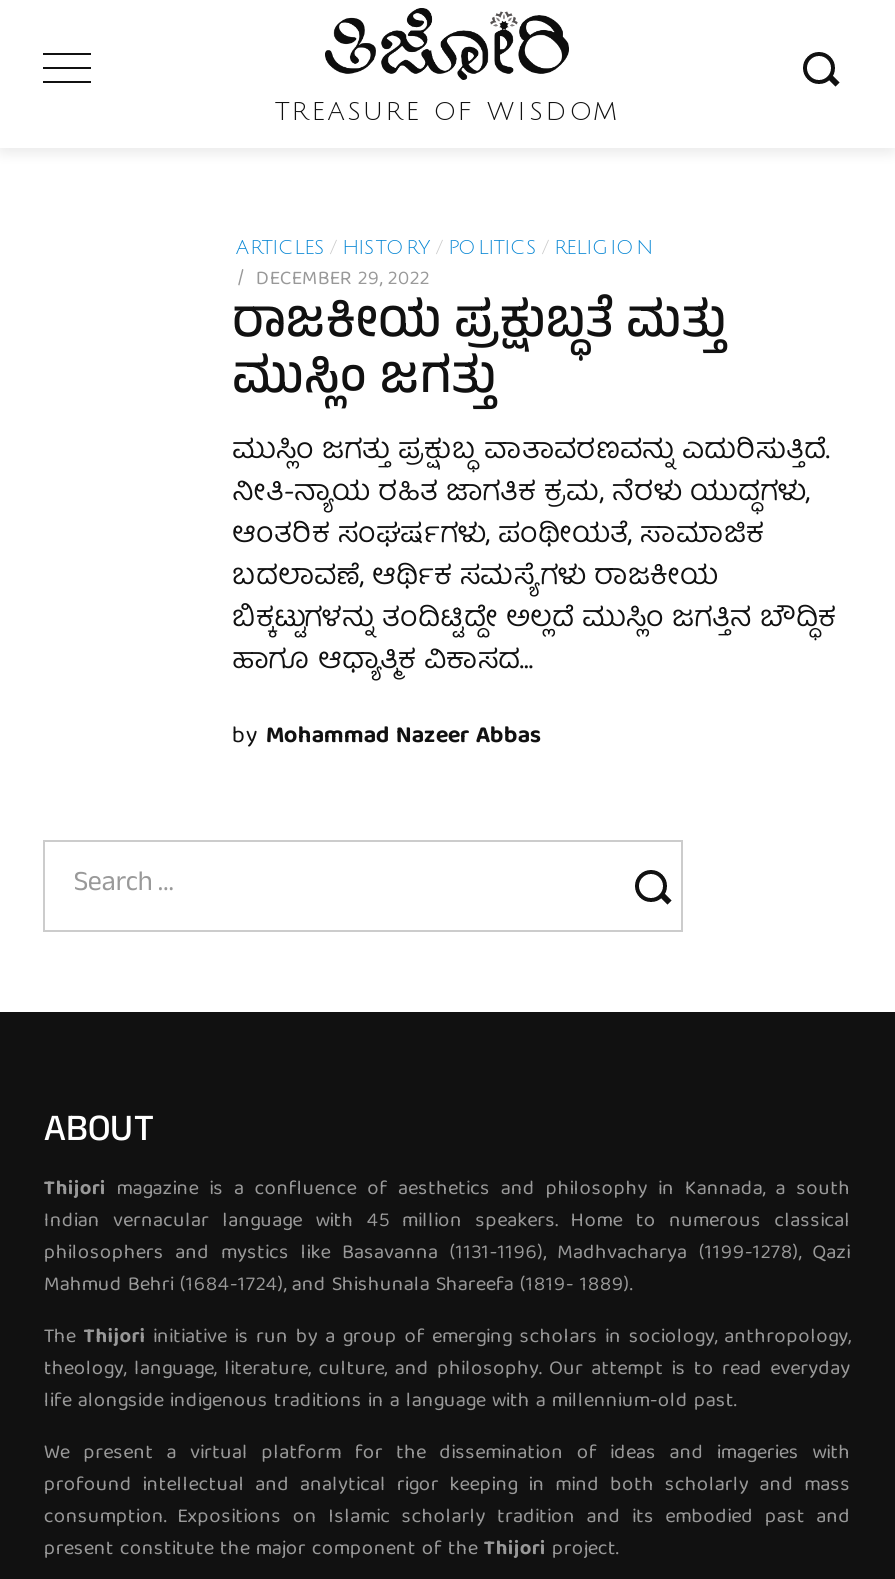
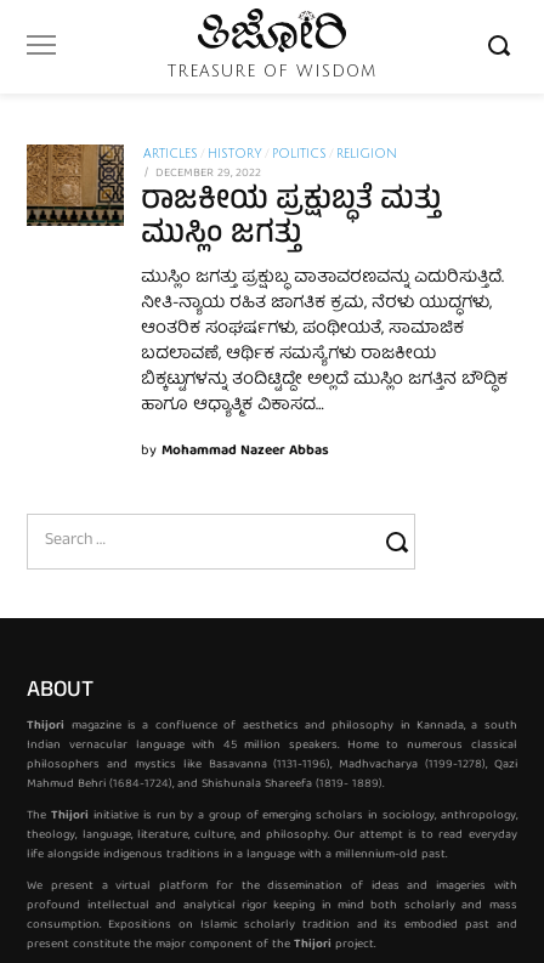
+ [image]
